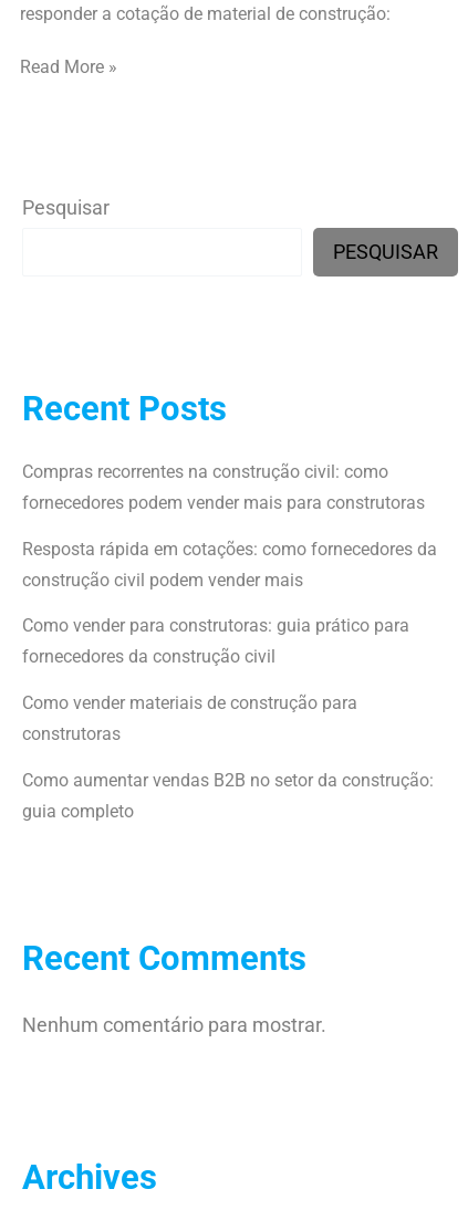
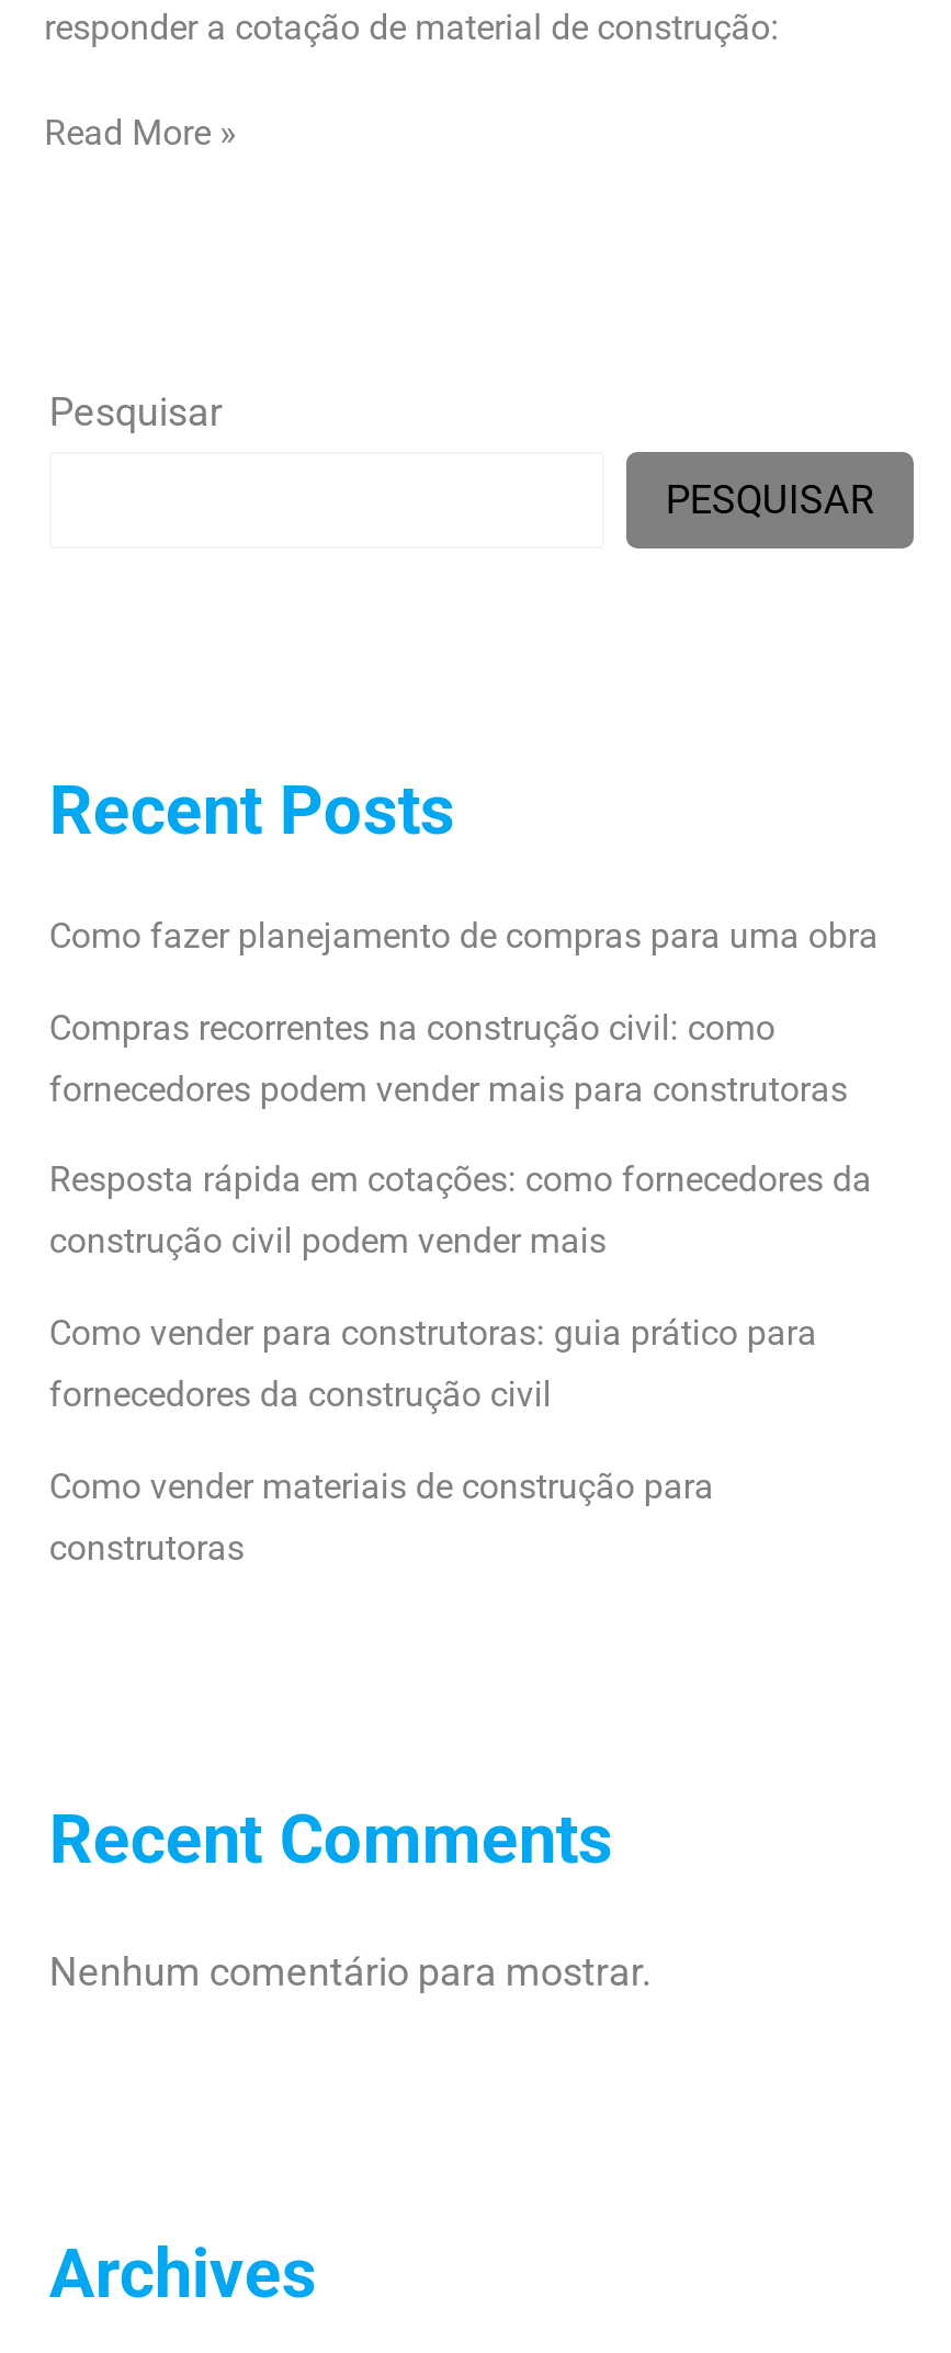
+ Como fazer planejamento de compras para uma obra

moved down: Compras recorrentes na construção civil: como | fornecedores podem vender mais para construtoras | Resposta rápida em cotações: como fornecedores da | construção civil podem vender mais | Como vender para construtoras: guia prático para | fornecedores da construção civil | Como vender materiais de construção para | construtoras

- Como aumentar vendas B2B no setor da construção:
- guia completo
